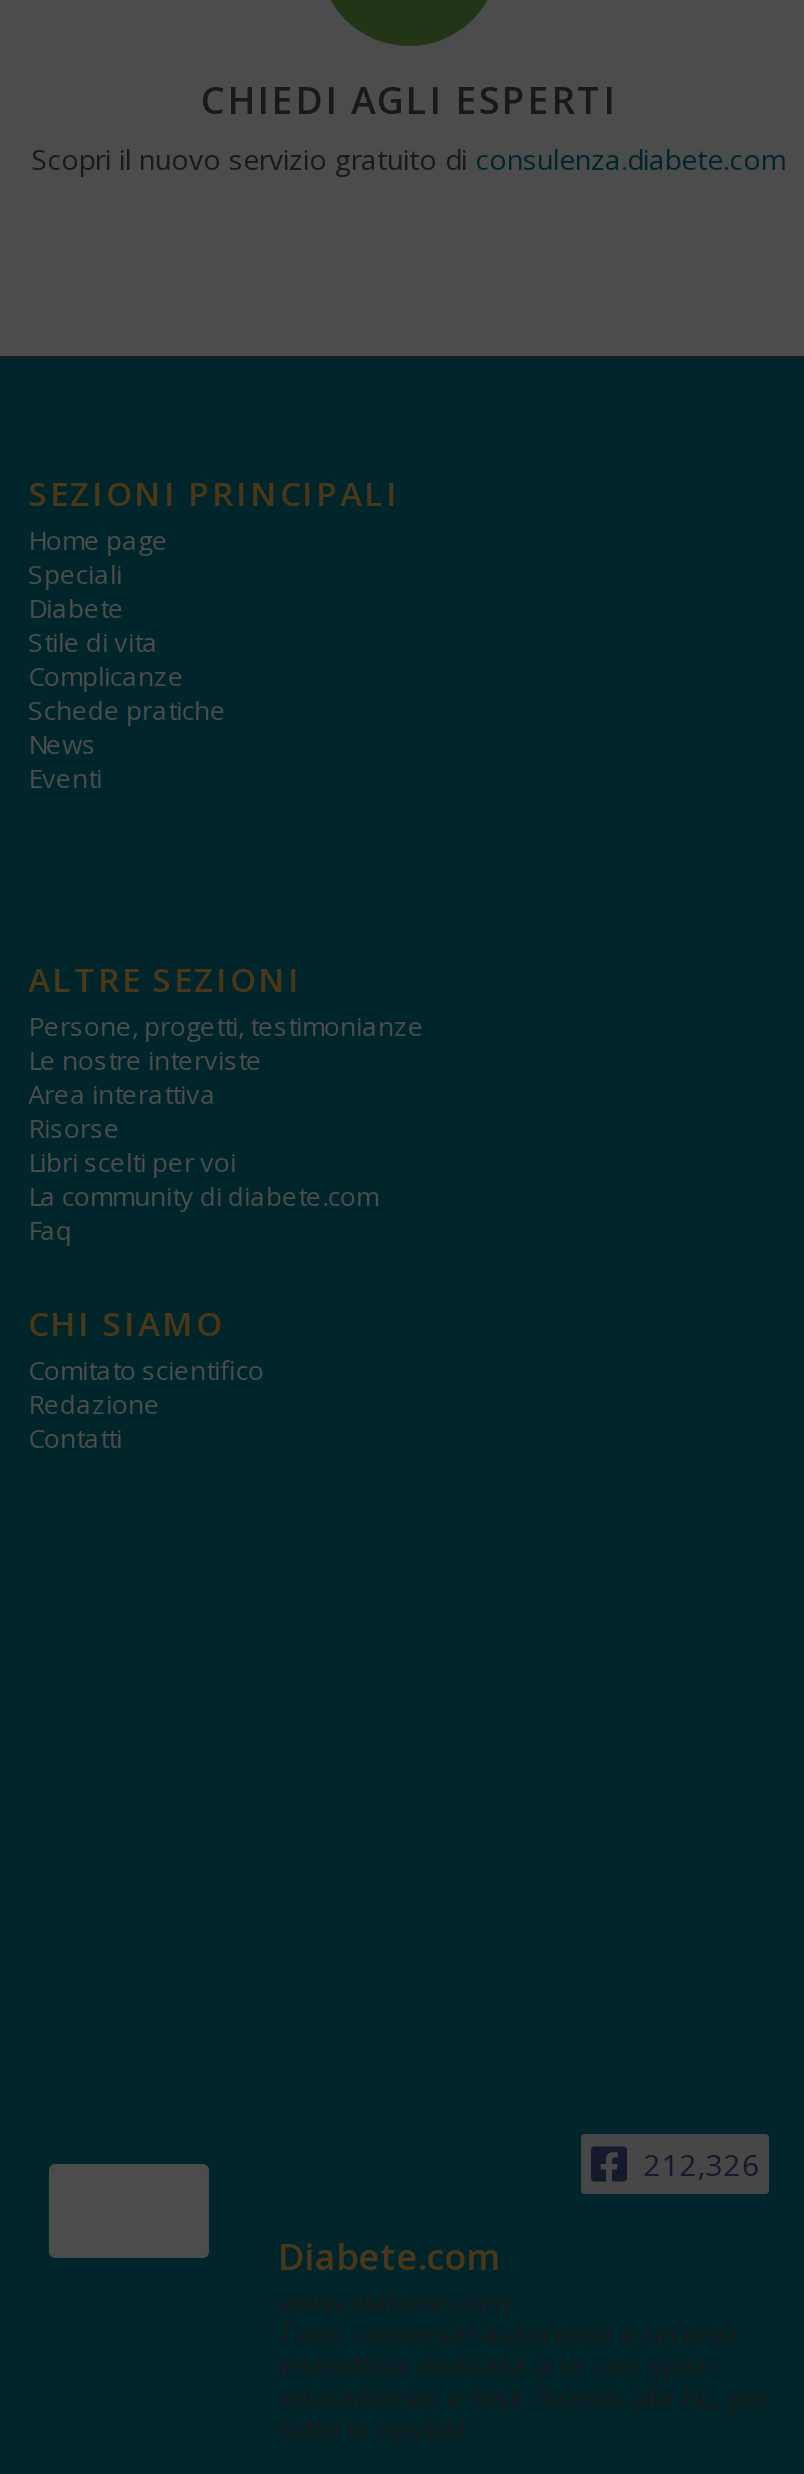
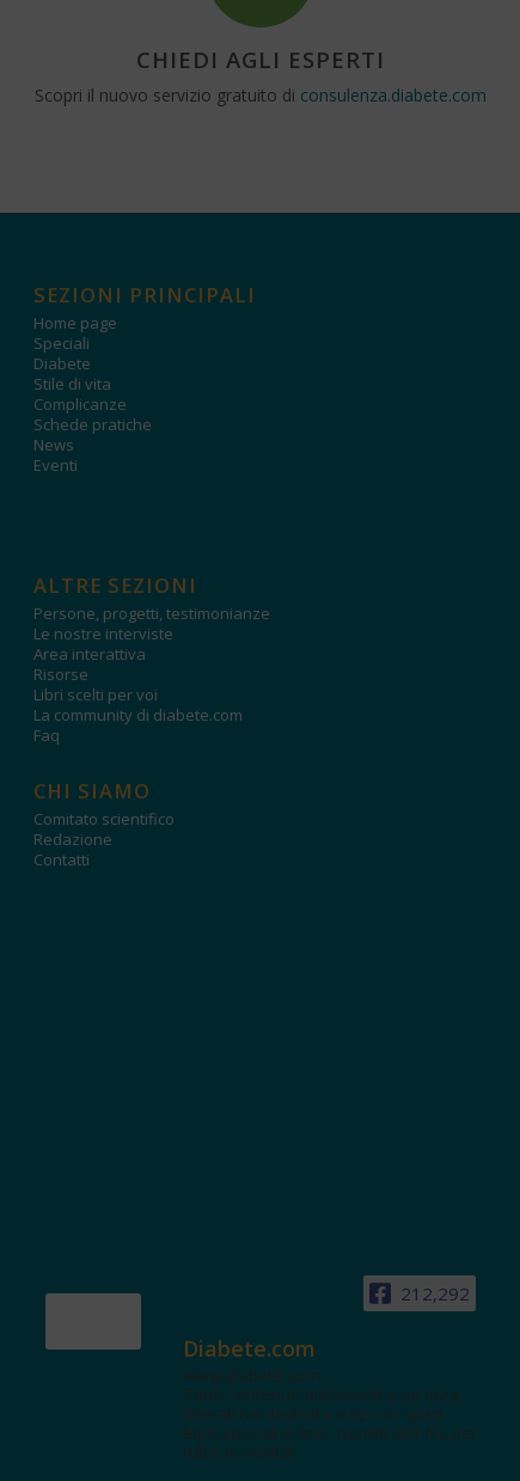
- 212,326
+ 212,292
